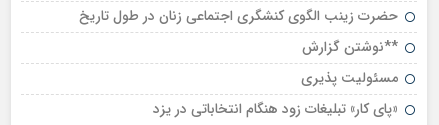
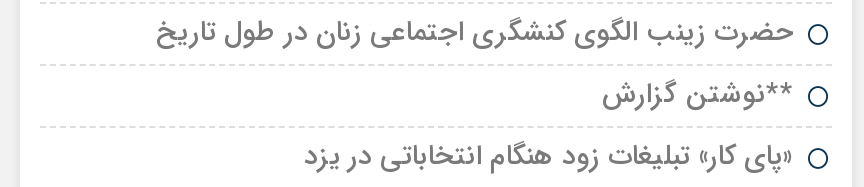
- مسئولیت پذیری
